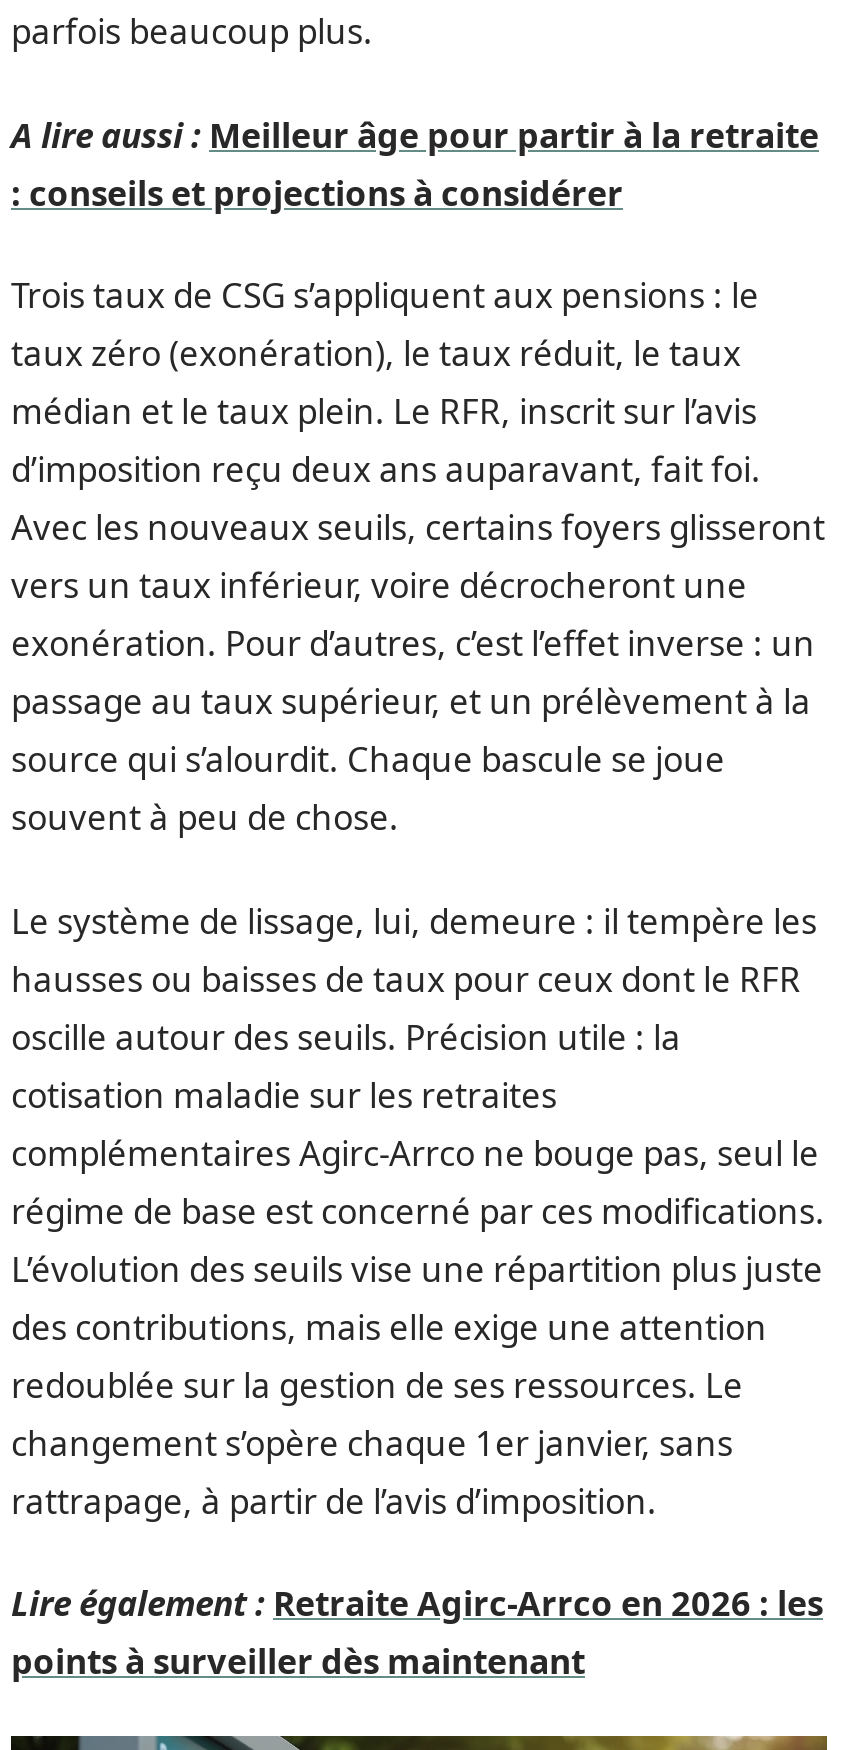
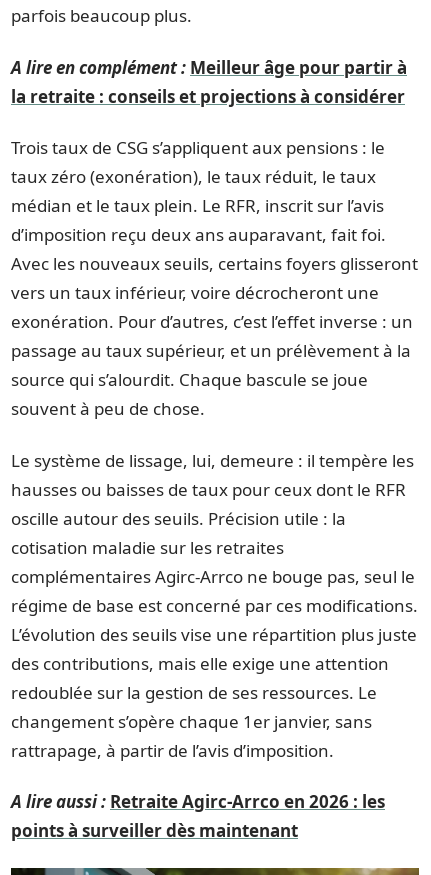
- A lire aussi : Meilleur âge pour partir à la retraite
- : conseils et projections à considérer
+ A lire en complément : Meilleur âge pour partir à
+ la retraite : conseils et projections à considérer

- Lire également : Retraite Agirc-Arrco en 2026 : les
+ A lire aussi : Retraite Agirc-Arrco en 2026 : les
